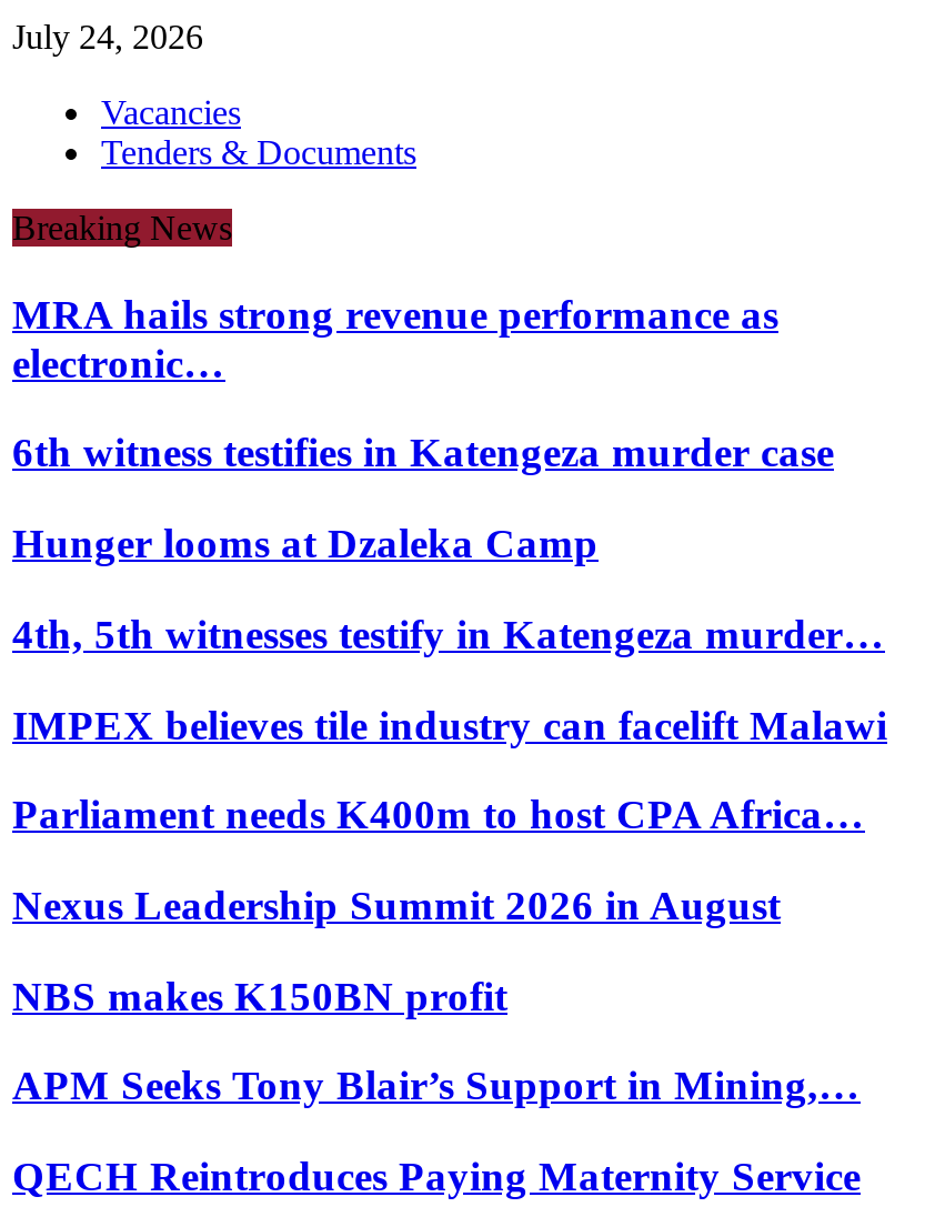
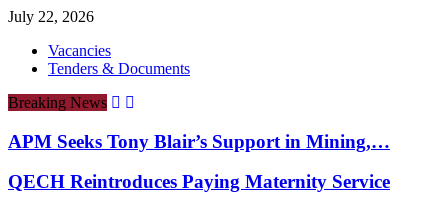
- July 24, 2026
+ July 22, 2026

- MRA hails strong revenue performance as
- electronic…
- 6th witness testifies in Katengeza murder case
- Hunger looms at Dzaleka Camp
- 4th, 5th witnesses testify in Katengeza murder…
- IMPEX believes tile industry can facelift Malawi
- Parliament needs K400m to host CPA Africa…
- Nexus Leadership Summit 2026 in August
- NBS makes K150BN profit
